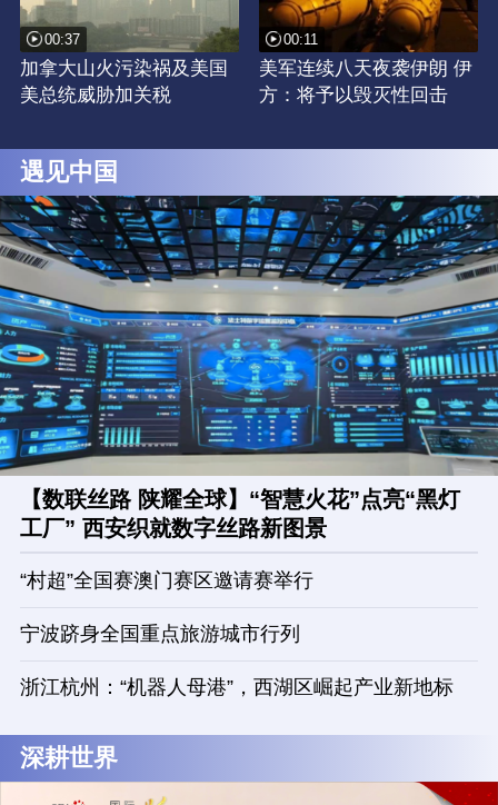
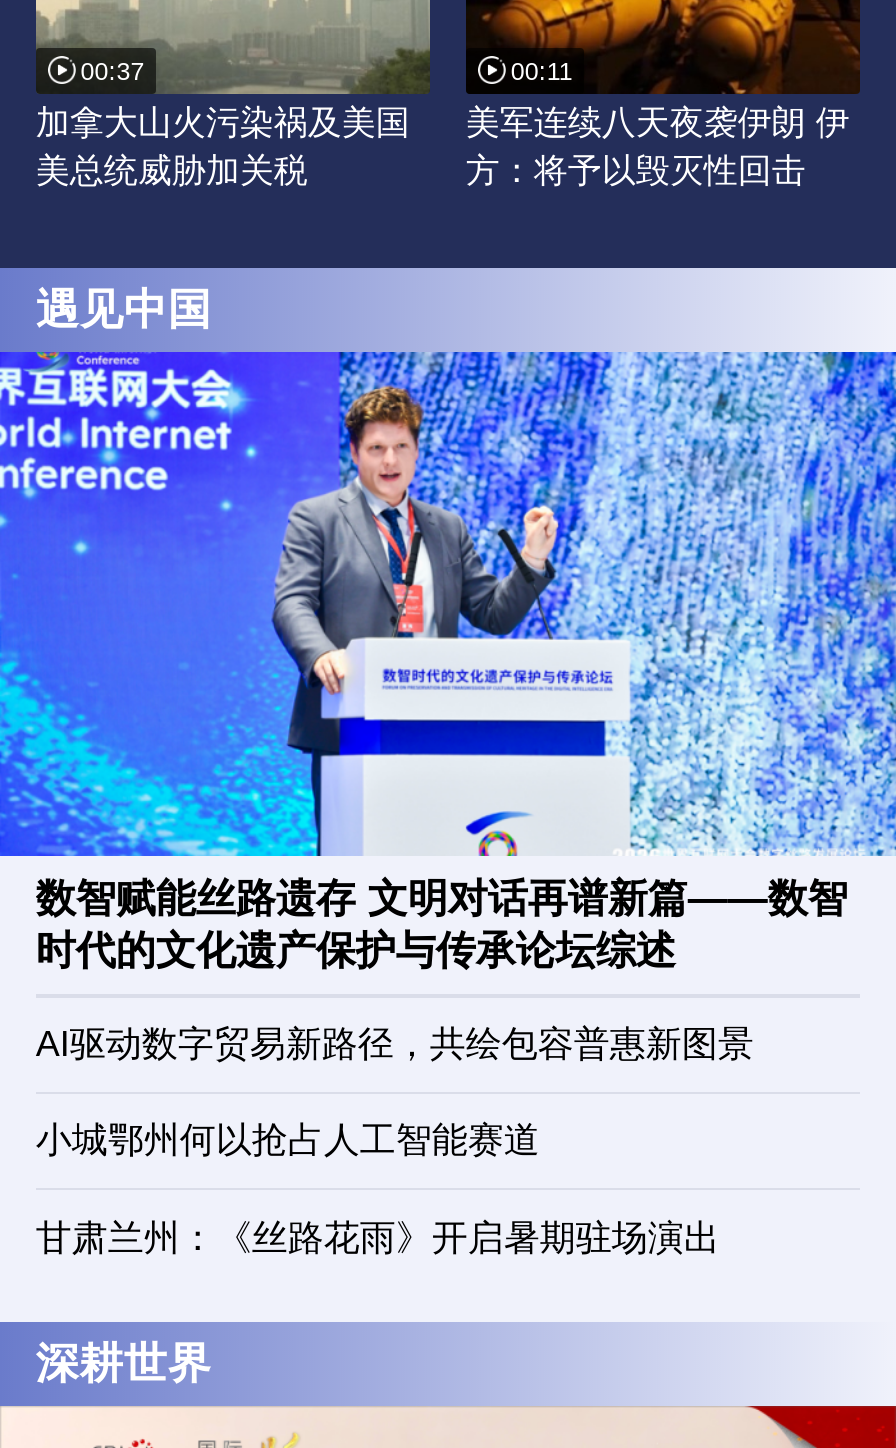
- [image]
- 【数联丝路 陕耀全球】“智慧火花”点亮“黑灯
- 工厂” 西安织就数字丝路新图景
+ [image]
+ 数智赋能丝路遗存 文明对话再谱新篇——数智
+ 时代的文化遗产保护与传承论坛综述

- “村超”全国赛澳门赛区邀请赛举行
+ AI驱动数字贸易新路径，共绘包容普惠新图景

- 宁波跻身全国重点旅游城市行列
+ 小城鄂州何以抢占人工智能赛道

- 浙江杭州：“机器人母港”，西湖区崛起产业新地标
+ 甘肃兰州：《丝路花雨》开启暑期驻场演出
